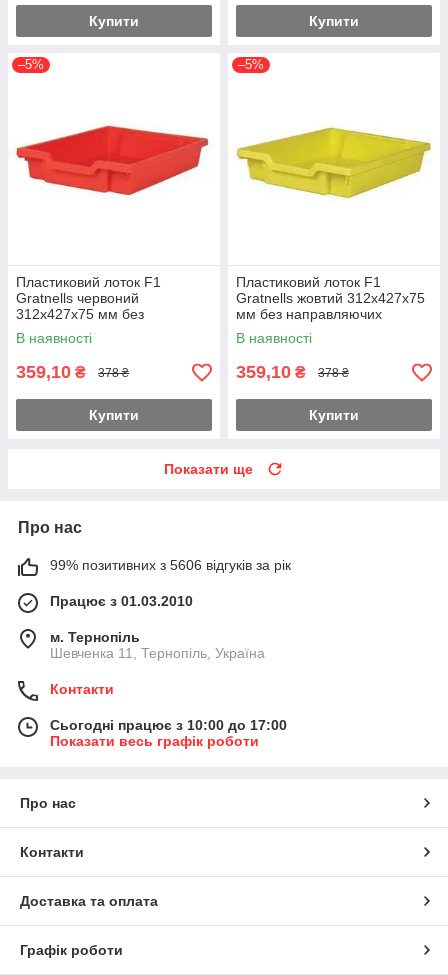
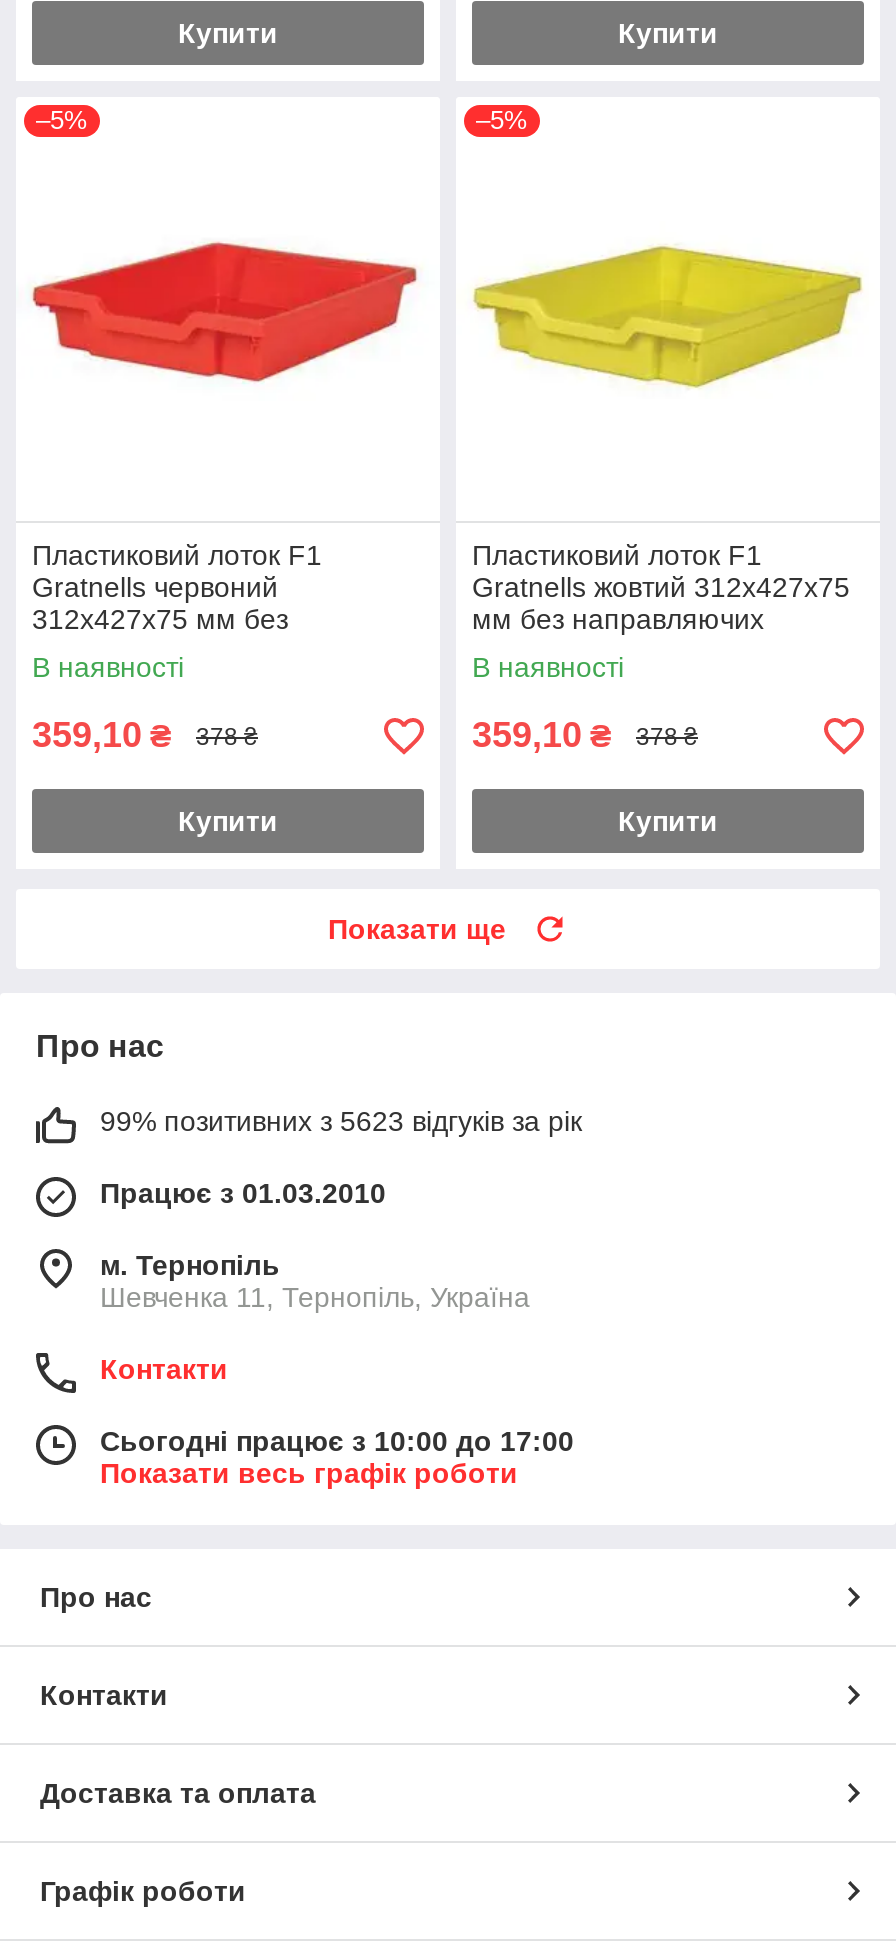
- 99% позитивних з 5606 відгуків за рік
+ 99% позитивних з 5623 відгуків за рік
